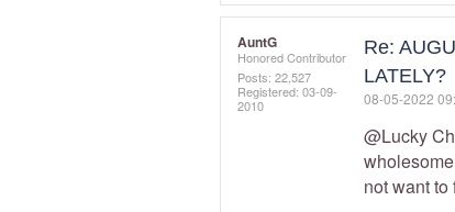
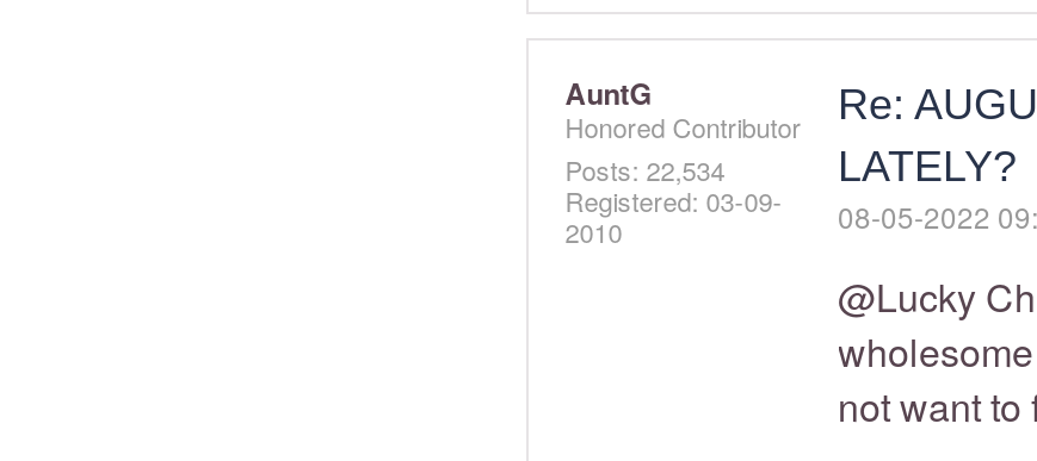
- Posts: 22,527
+ Posts: 22,534
